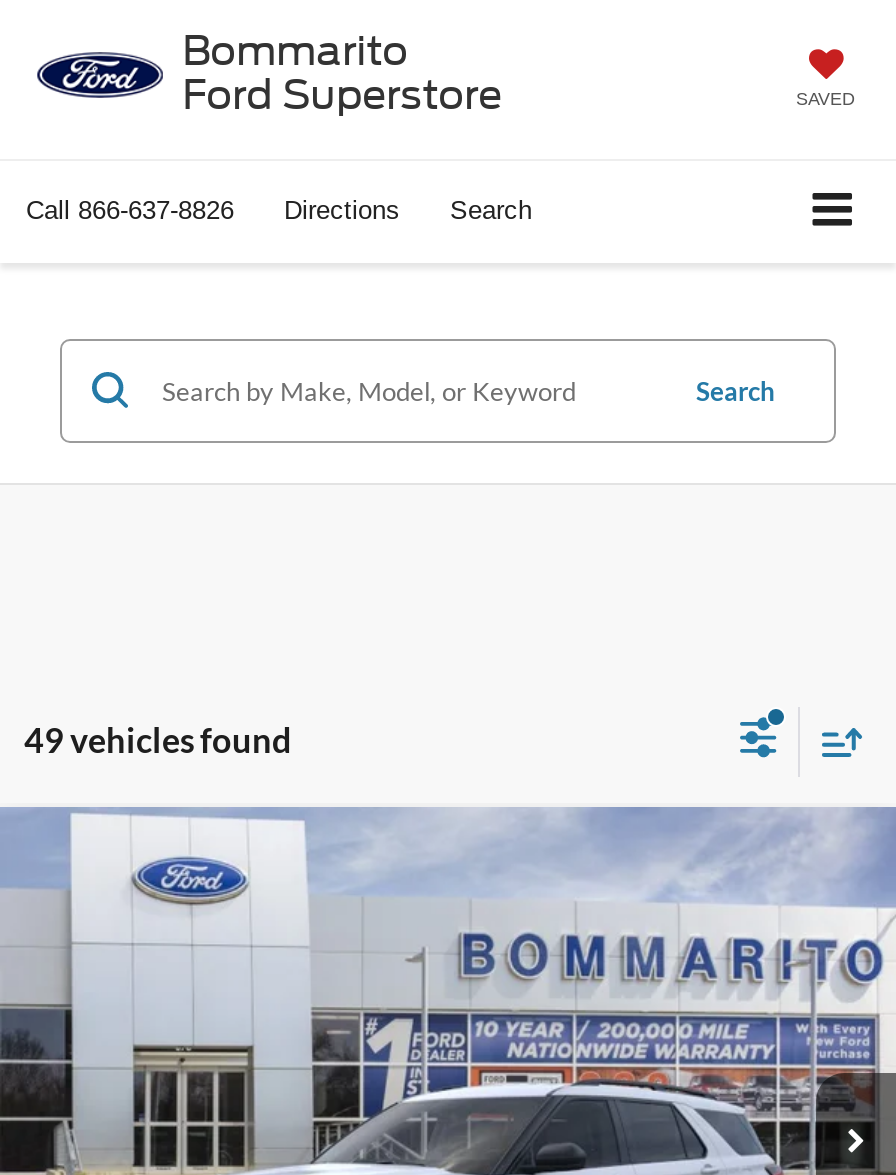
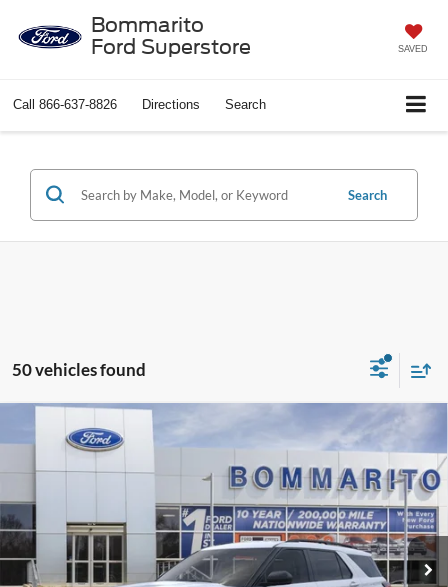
- 49 vehicles found
+ 50 vehicles found
